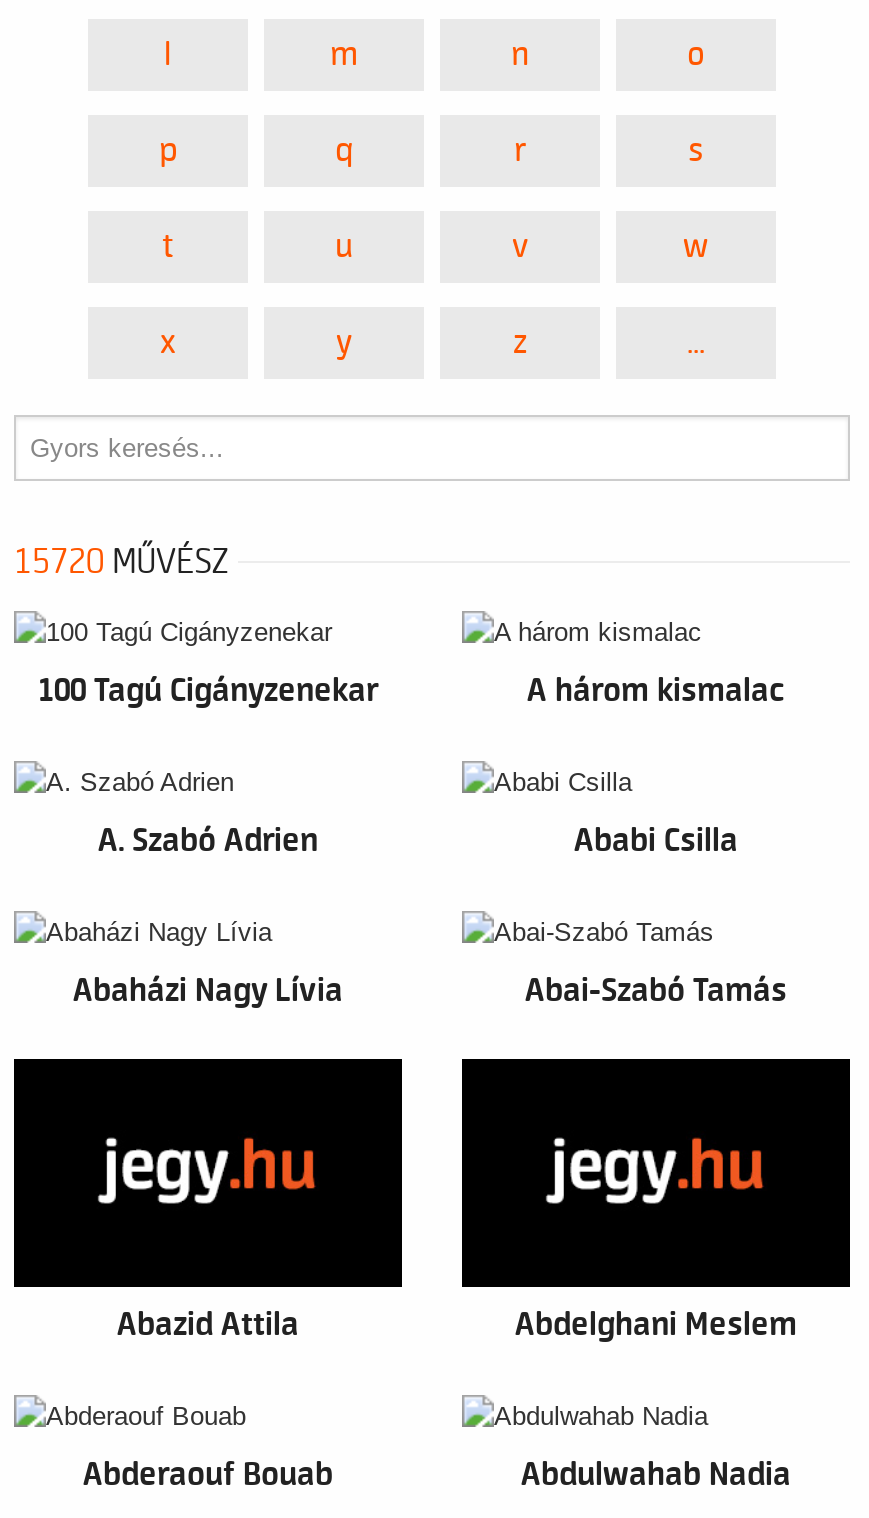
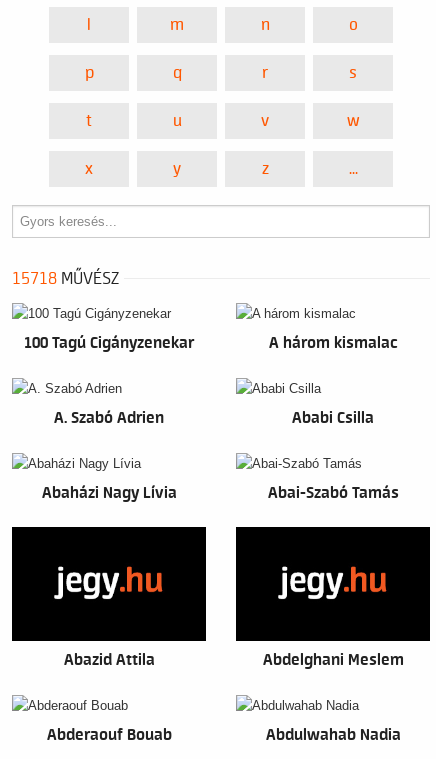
- 15720 MŰVÉSZ
+ 15718 MŰVÉSZ
